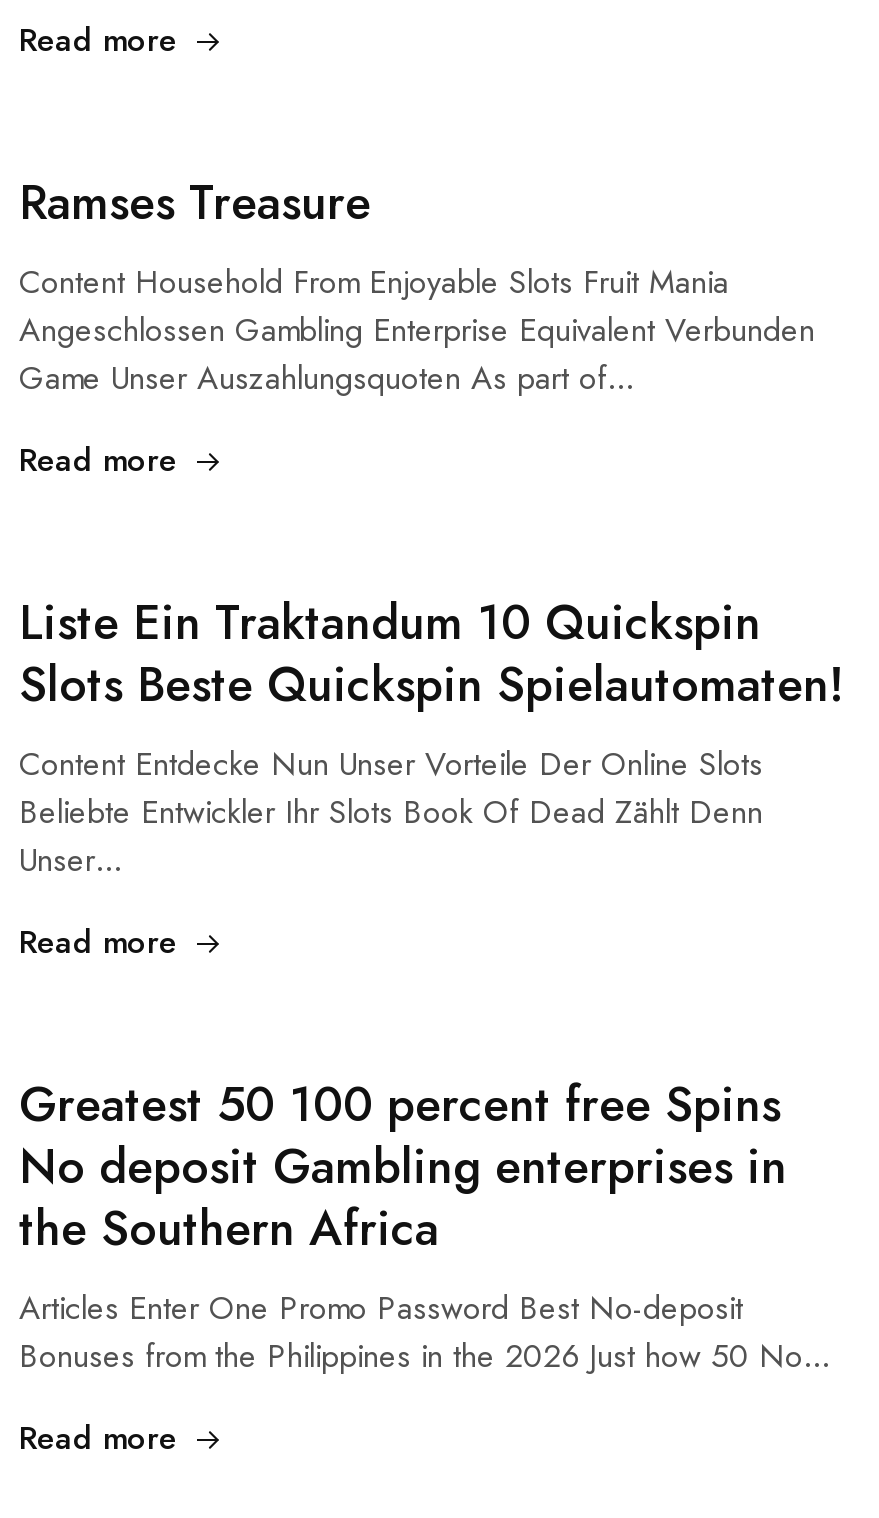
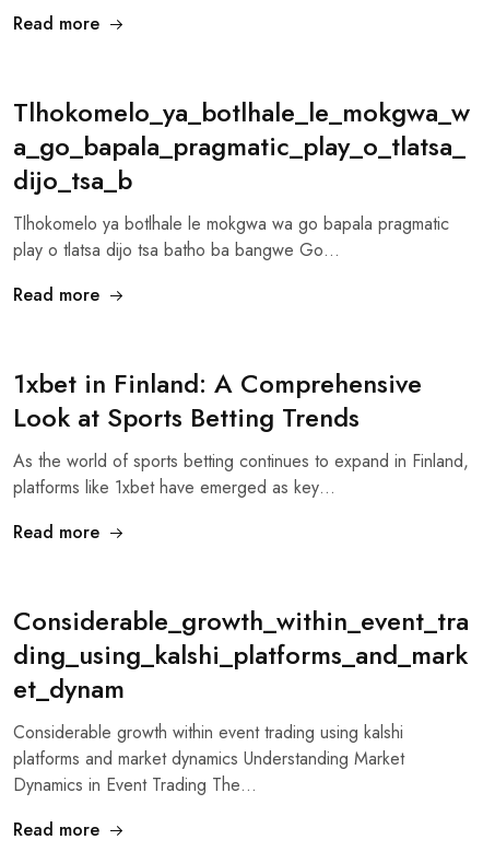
- Ramses Treasure
- Content Household From Enjoyable Slots Fruit Mania
- Angeschlossen Gambling Enterprise Equivalent Verbunden
- Game Unser Auszahlungsquoten As part of…
+ Tlhokomelo_ya_botlhale_le_mokgwa_w
+ a_go_bapala_pragmatic_play_o_tlatsa_
+ dijo_tsa_b
+ Tlhokomelo ya botlhale le mokgwa wa go bapala pragmatic
+ play o tlatsa dijo tsa batho ba bangwe Go…

- Liste Ein Traktandum 10 Quickspin
- Slots Beste Quickspin Spielautomaten!
- Content Entdecke Nun Unser Vorteile Der Online Slots
- Beliebte Entwickler Ihr Slots Book Of Dead Zählt Denn
- Unser…
+ 1xbet in Finland: A Comprehensive
+ Look at Sports Betting Trends
+ As the world of sports betting continues to expand in Finland,
+ platforms like 1xbet have emerged as key…

- Greatest 50 100 percent free Spins
- No deposit Gambling enterprises in
- the Southern Africa
- Articles Enter One Promo Password Best No-deposit
- Bonuses from the Philippines in the 2026 Just how 50 No…
+ Considerable_growth_within_event_tra
+ ding_using_kalshi_platforms_and_mark
+ et_dynam
+ Considerable growth within event trading using kalshi
+ platforms and market dynamics Understanding Market
+ Dynamics in Event Trading The…
